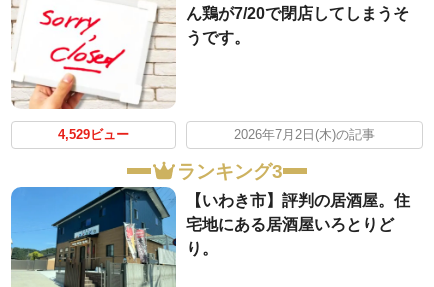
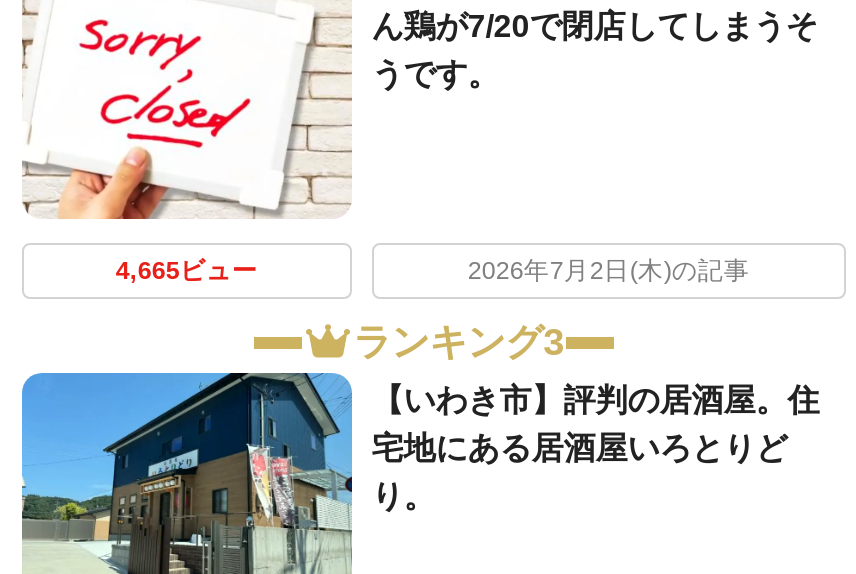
- 4,529ビュー
+ 4,665ビュー
